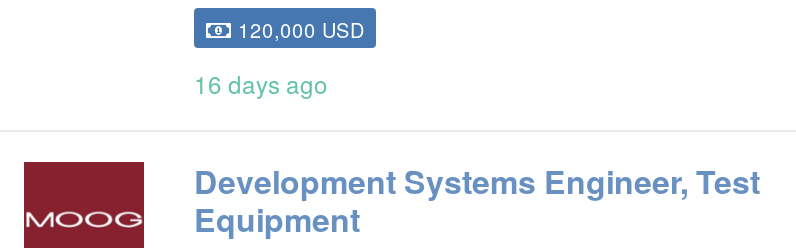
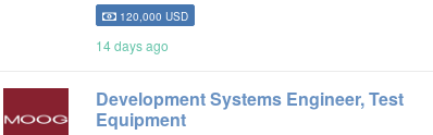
- 16 days ago
+ 14 days ago
